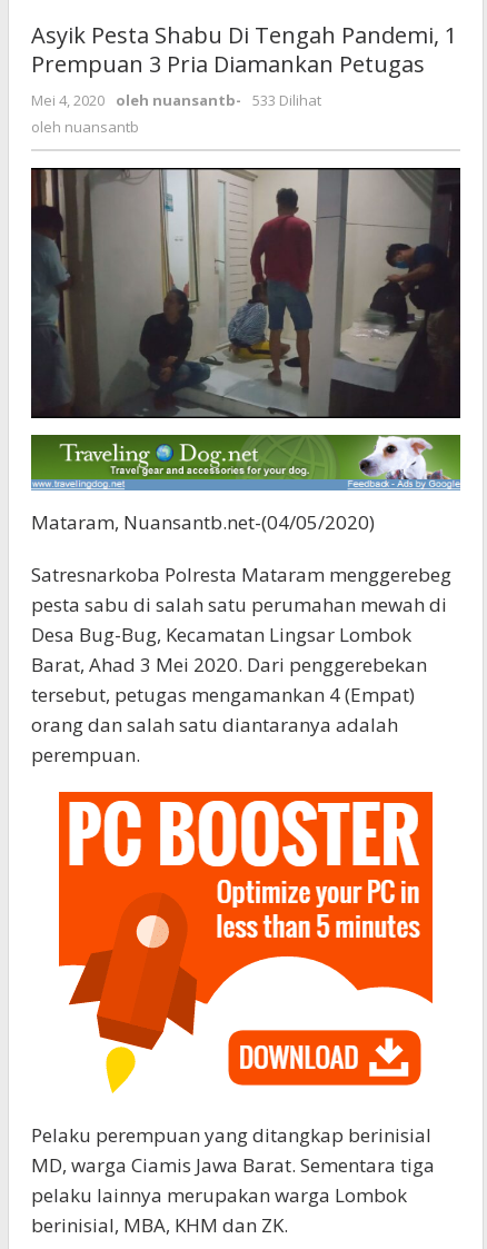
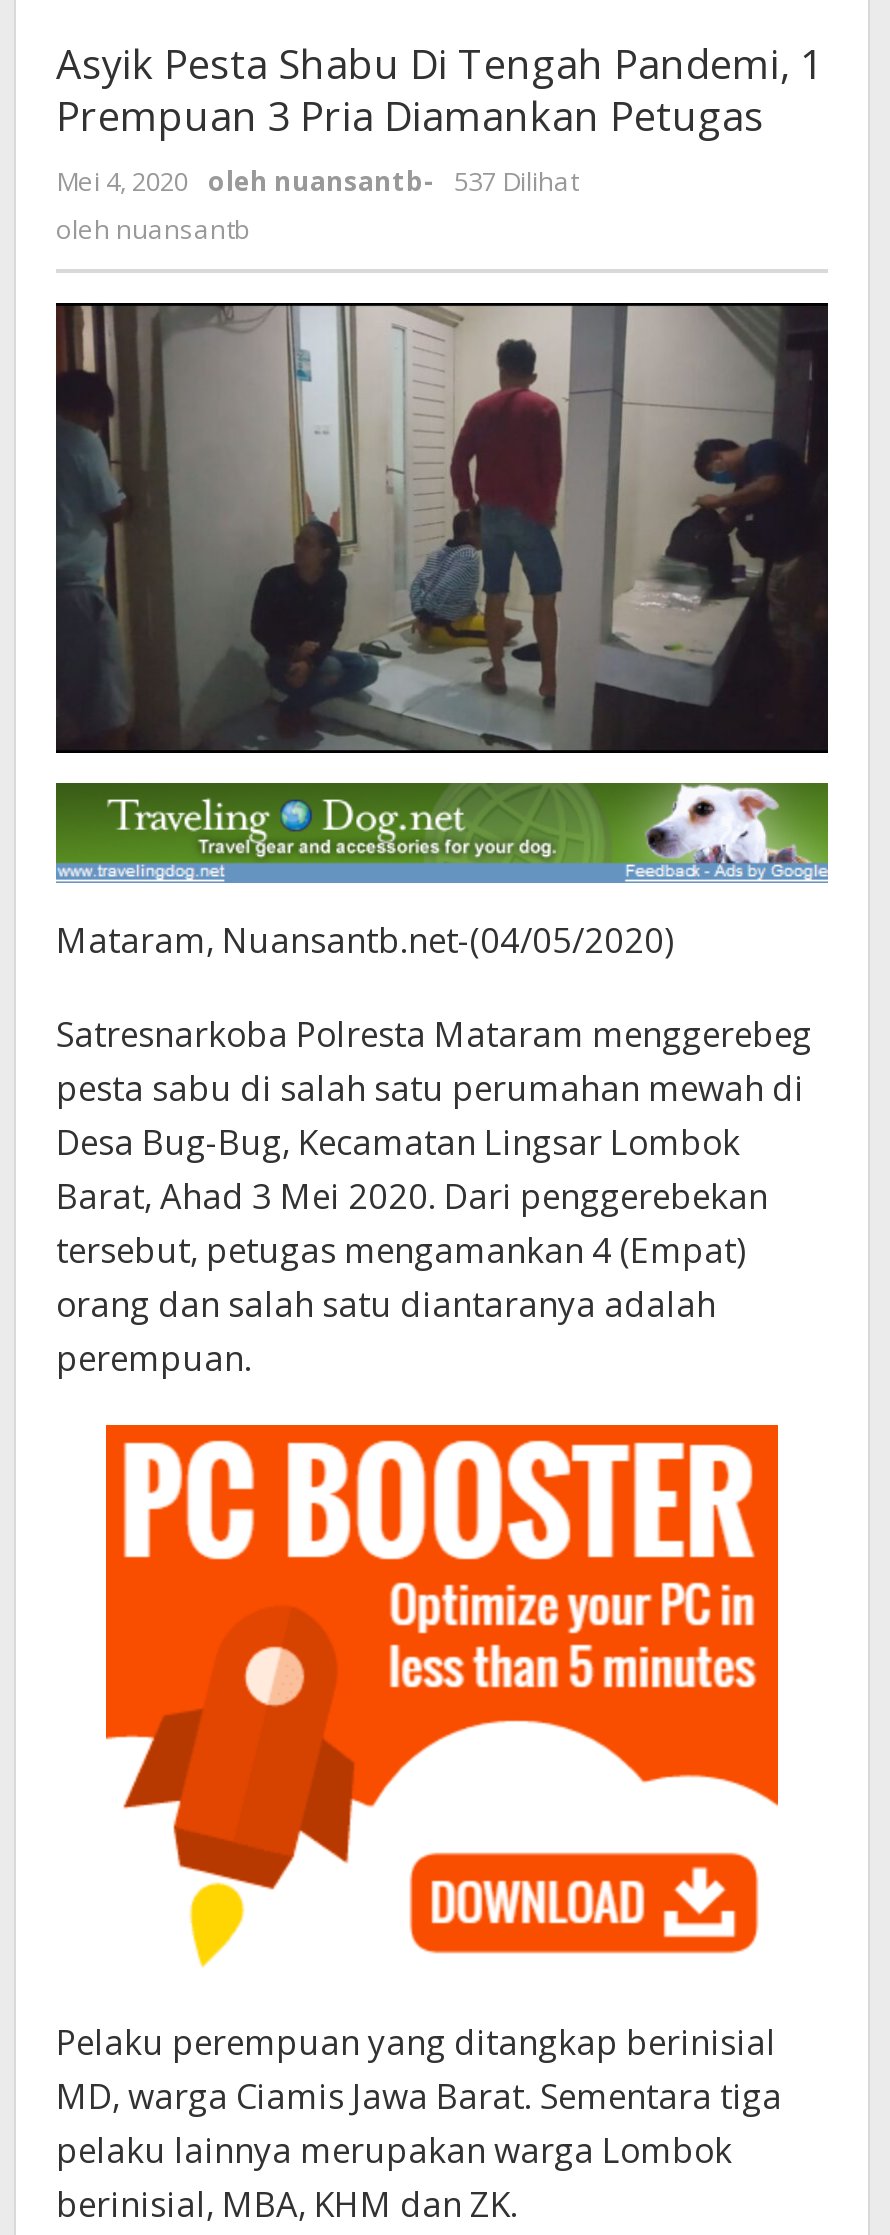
- Mei 4, 2020 oleh nuansantb- 533 Dilihat
+ Mei 4, 2020 oleh nuansantb- 537 Dilihat
